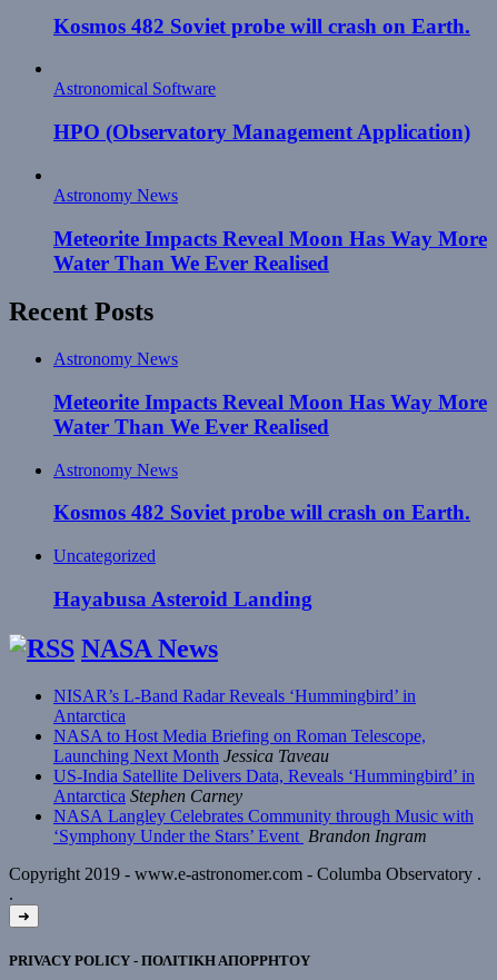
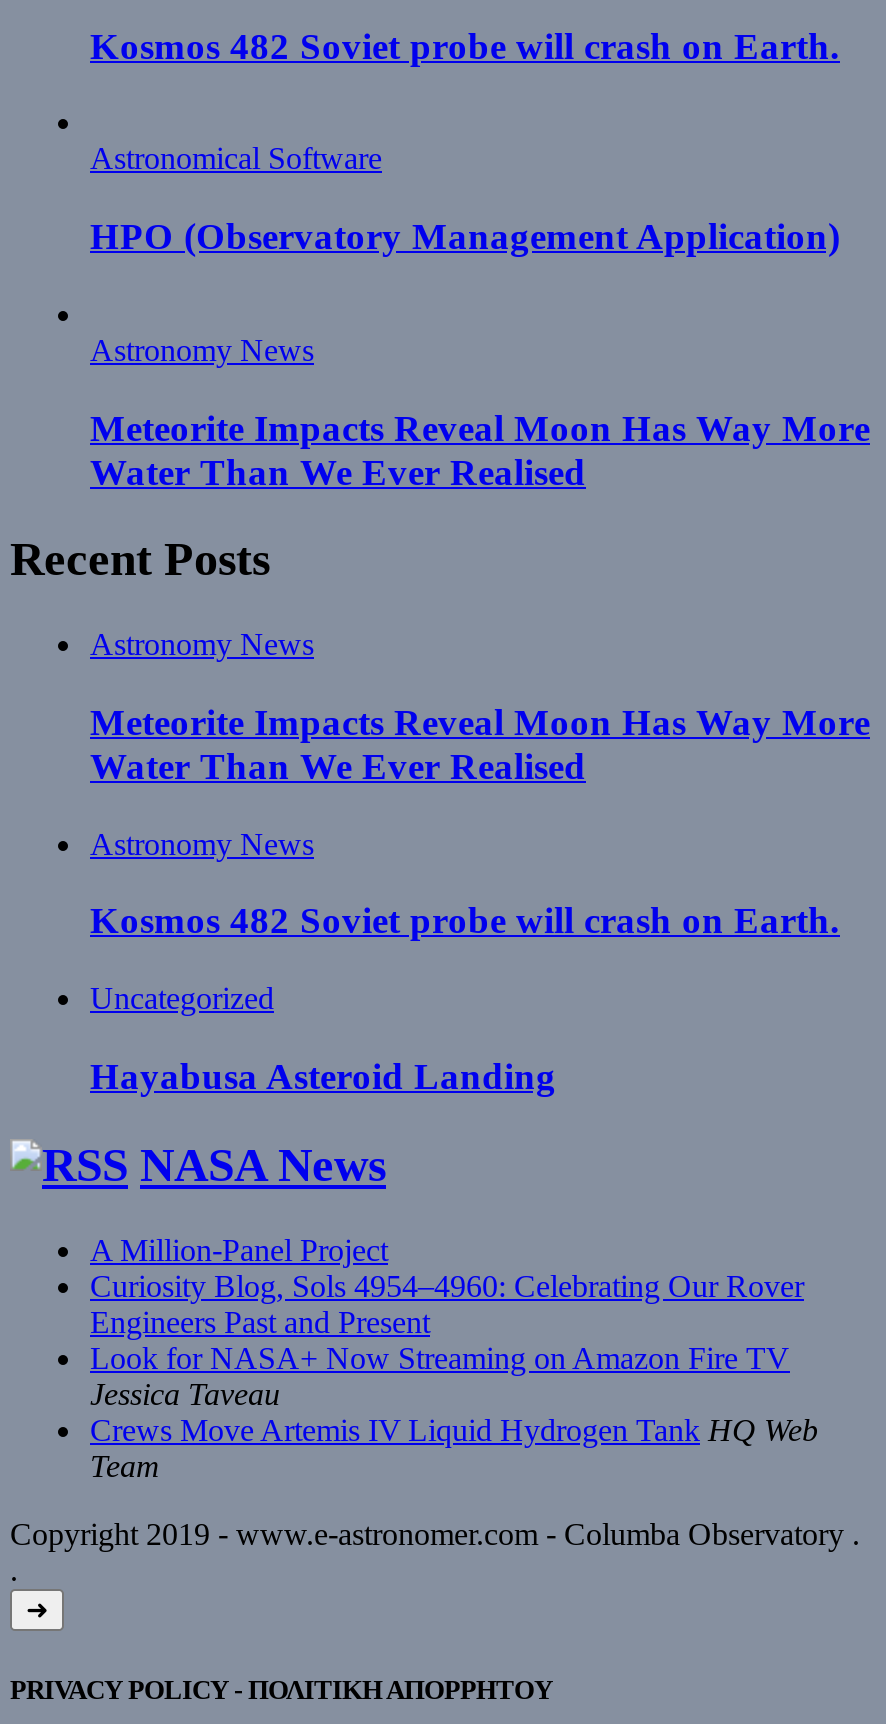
- NISAR’s L-Band Radar Reveals ‘Hummingbird’ in
- Antarctica
- NASA to Host Media Briefing on Roman Telescope,
- Launching Next Month Jessica Taveau
- US-India Satellite Delivers Data, Reveals ‘Hummingbird’ in
- Antarctica Stephen Carney
- NASA Langley Celebrates Community through Music with
- ‘Symphony Under the Stars’ Event Brandon Ingram
+ A Million-Panel Project
+ Curiosity Blog, Sols 4954–4960: Celebrating Our Rover
+ Engineers Past and Present
+ Look for NASA+ Now Streaming on Amazon Fire TV
+ Jessica Taveau
+ Crews Move Artemis IV Liquid Hydrogen Tank HQ Web
+ Team
